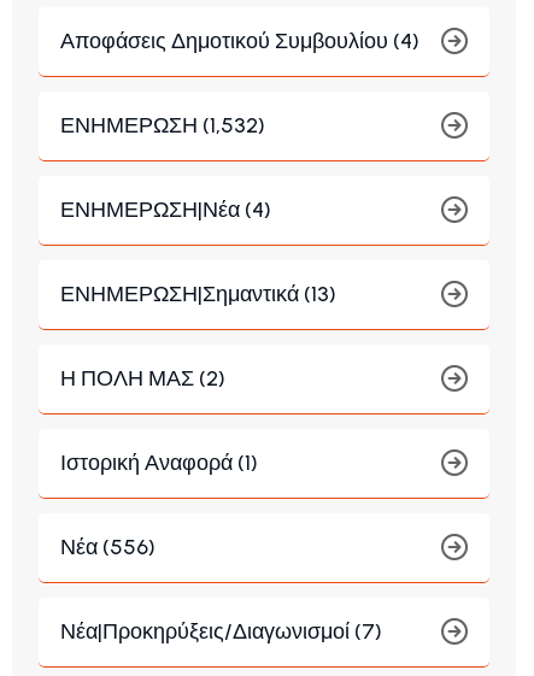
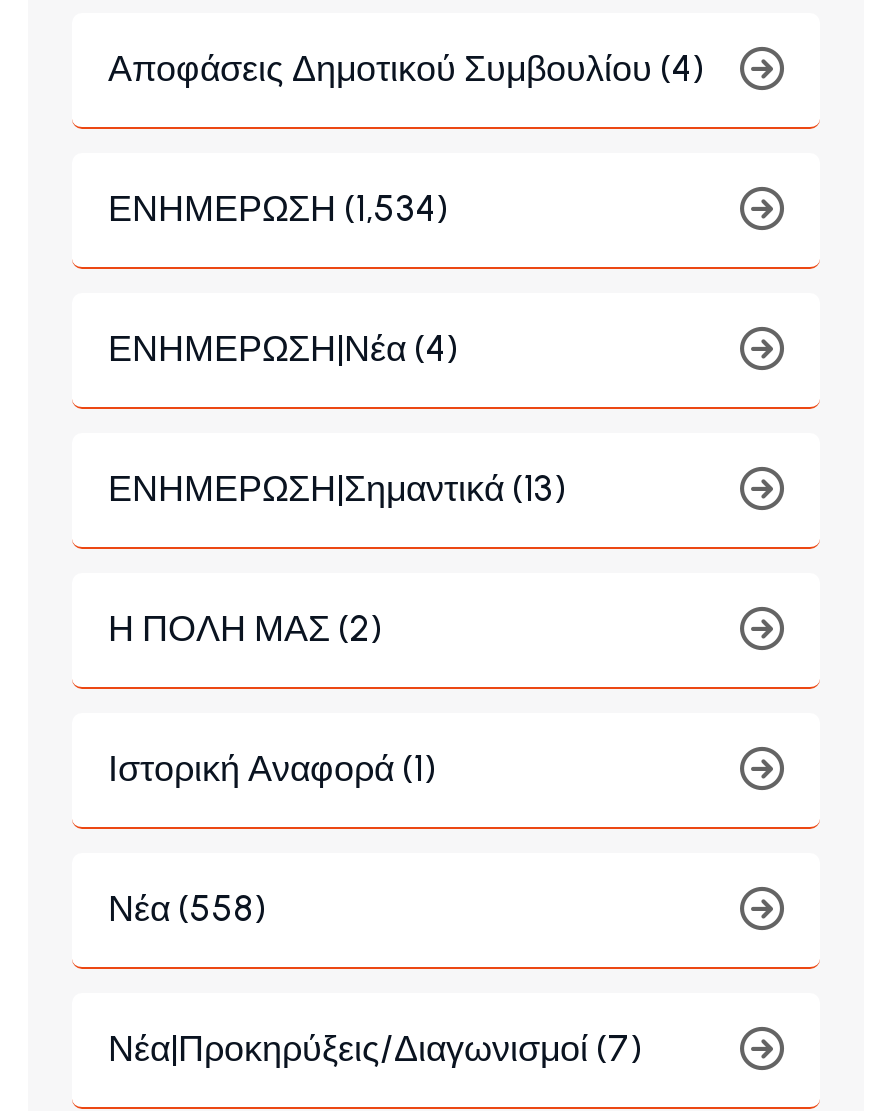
- ΕΝΗΜΕΡΩΣΗ (1,532)
+ ΕΝΗΜΕΡΩΣΗ (1,534)

- Νέα (556)
+ Νέα (558)
